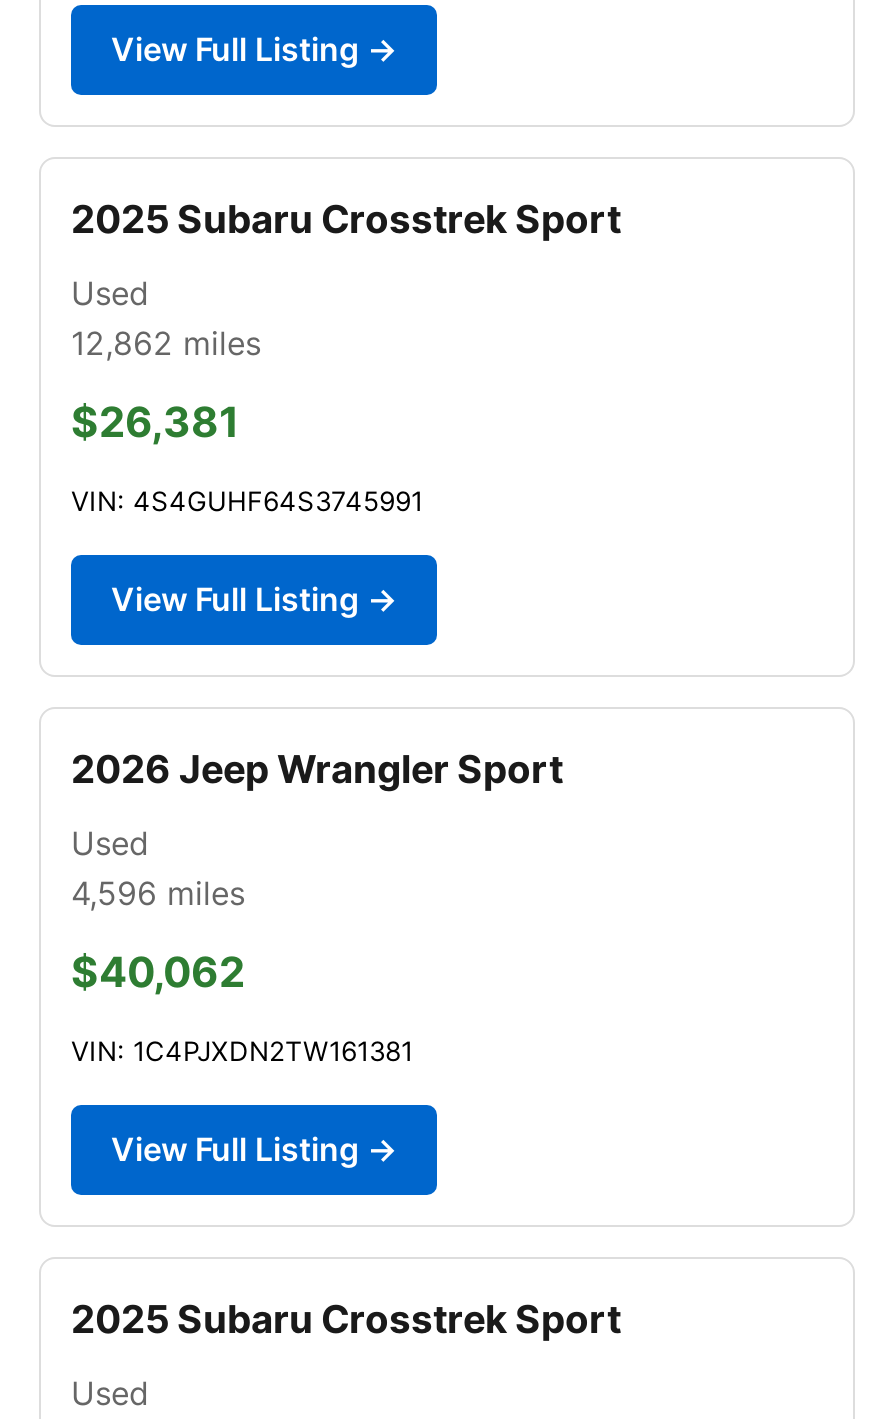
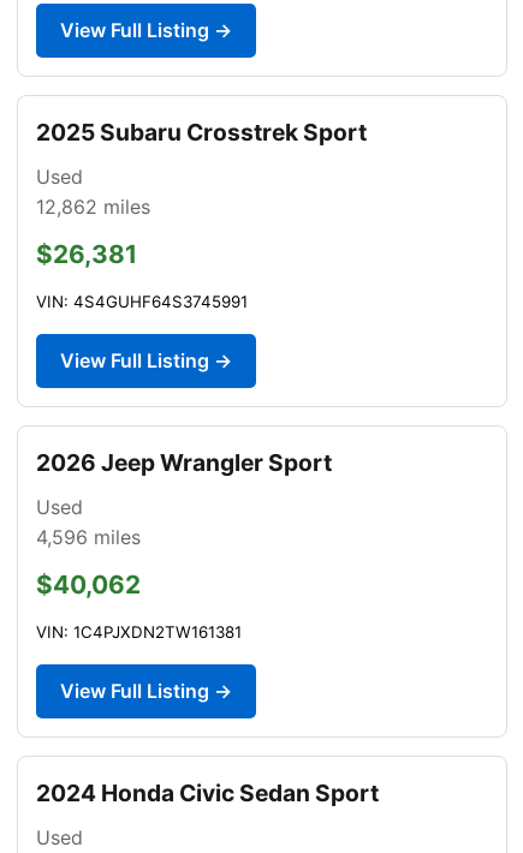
- 2025 Subaru Crosstrek Sport
+ 2024 Honda Civic Sedan Sport
